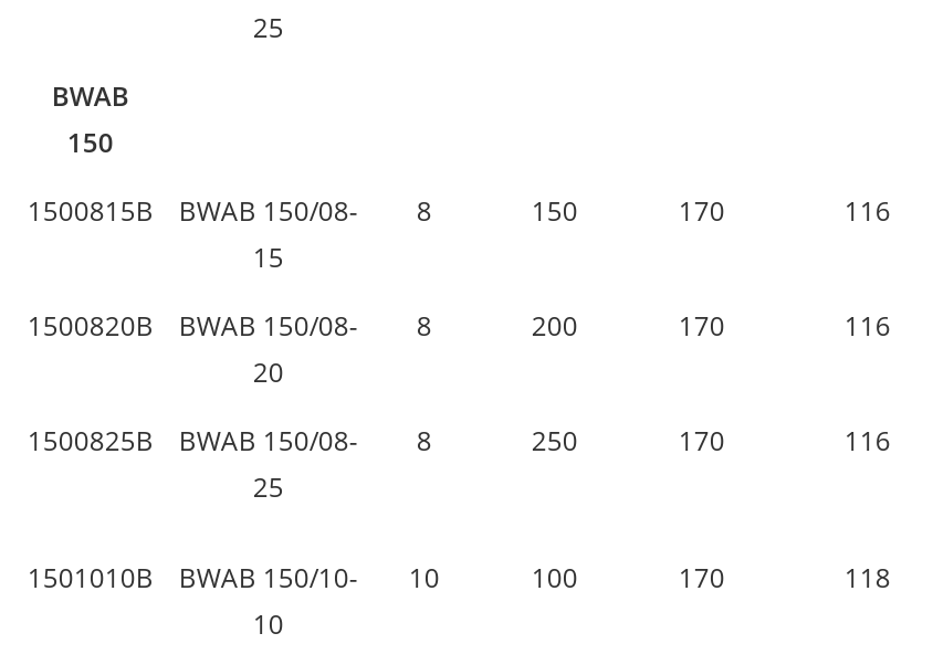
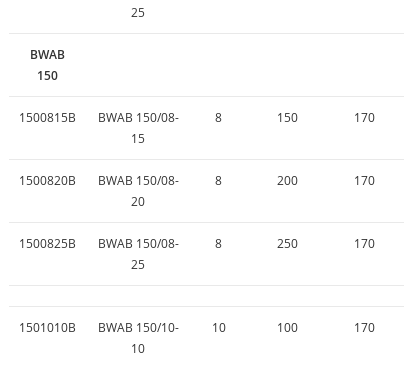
- 116

- 116

- 116

- 118
